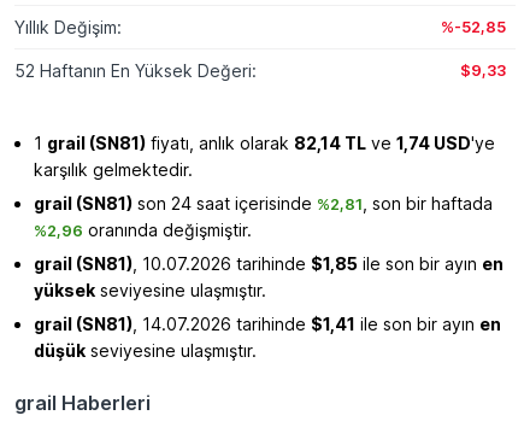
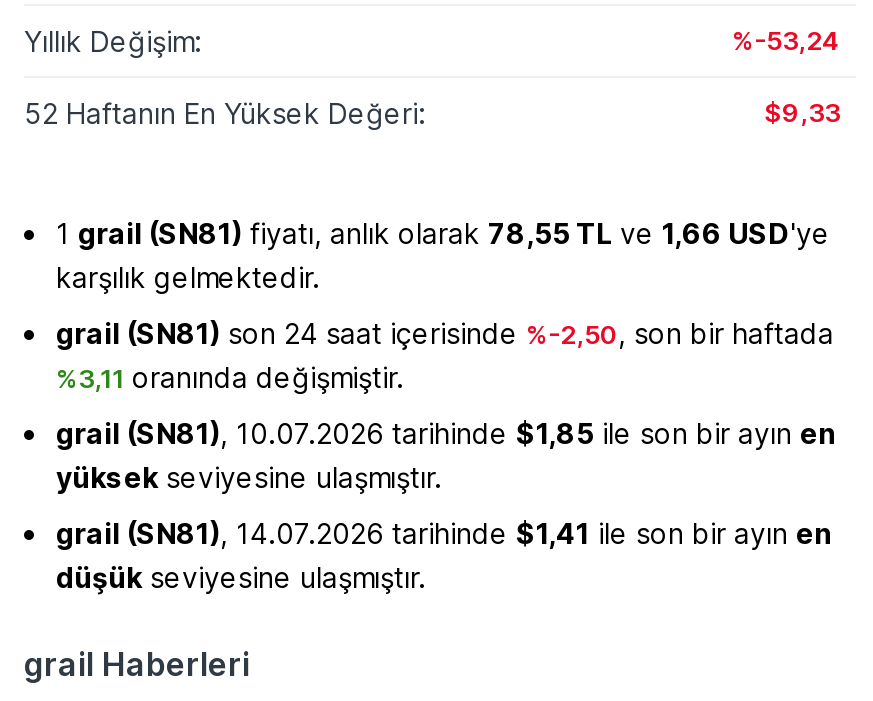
- %-52,85
+ %-53,24

- 1 grail (SN81) fiyatı, anlık olarak 82,14 TL ve 1,74 USD'ye
+ 1 grail (SN81) fiyatı, anlık olarak 78,55 TL ve 1,66 USD'ye

- grail (SN81) son 24 saat içerisinde%2,81, son bir haftada
+ grail (SN81) son 24 saat içerisinde%-2,50, son bir haftada

- %2,96 oranında değişmiştir.
+ %3,11 oranında değişmiştir.
